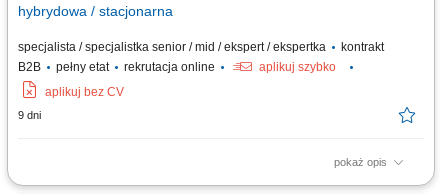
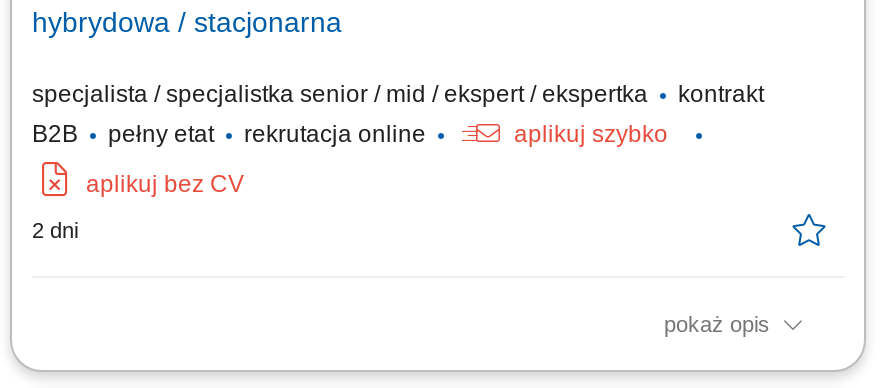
- 9 dni
+ 2 dni
